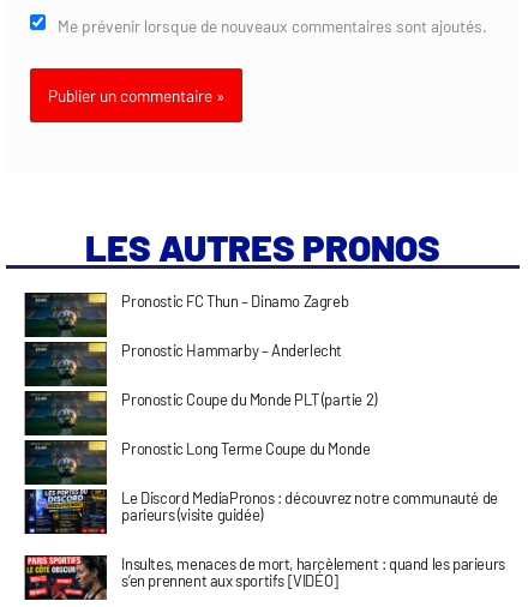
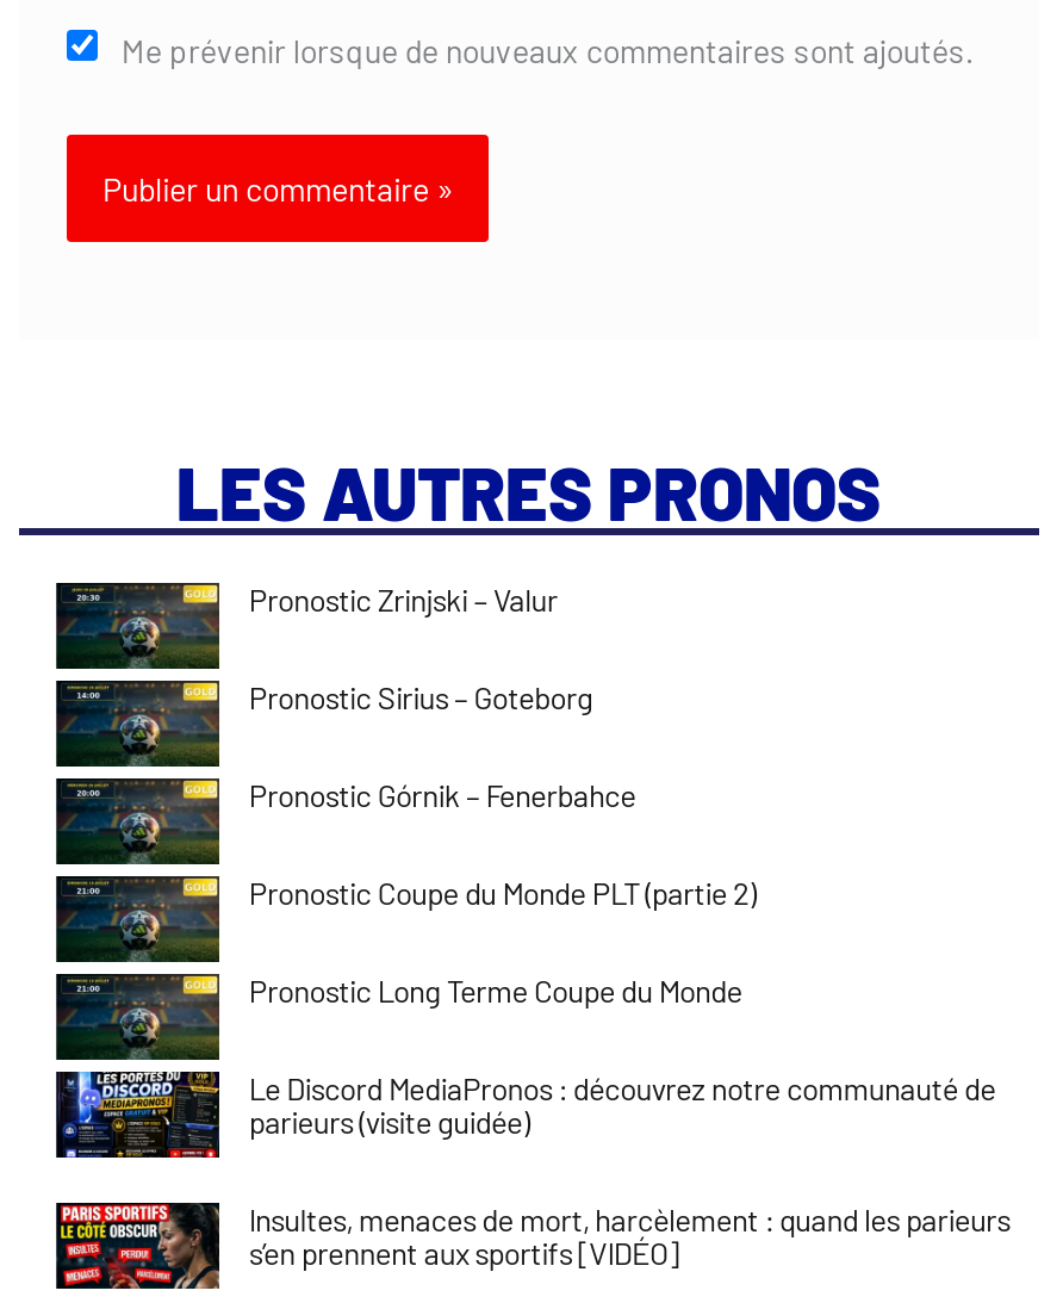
- Pronostic FC Thun – Dinamo Zagreb
- Pronostic Hammarby – Anderlecht
+ Pronostic Zrinjski – Valur
+ Pronostic Sirius – Goteborg
+ Pronostic Górnik – Fenerbahce
